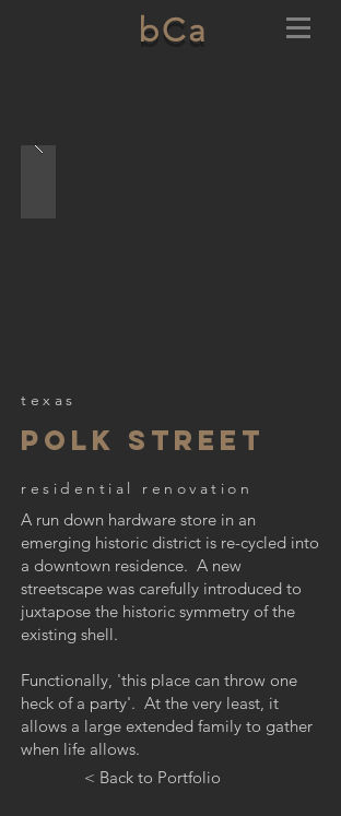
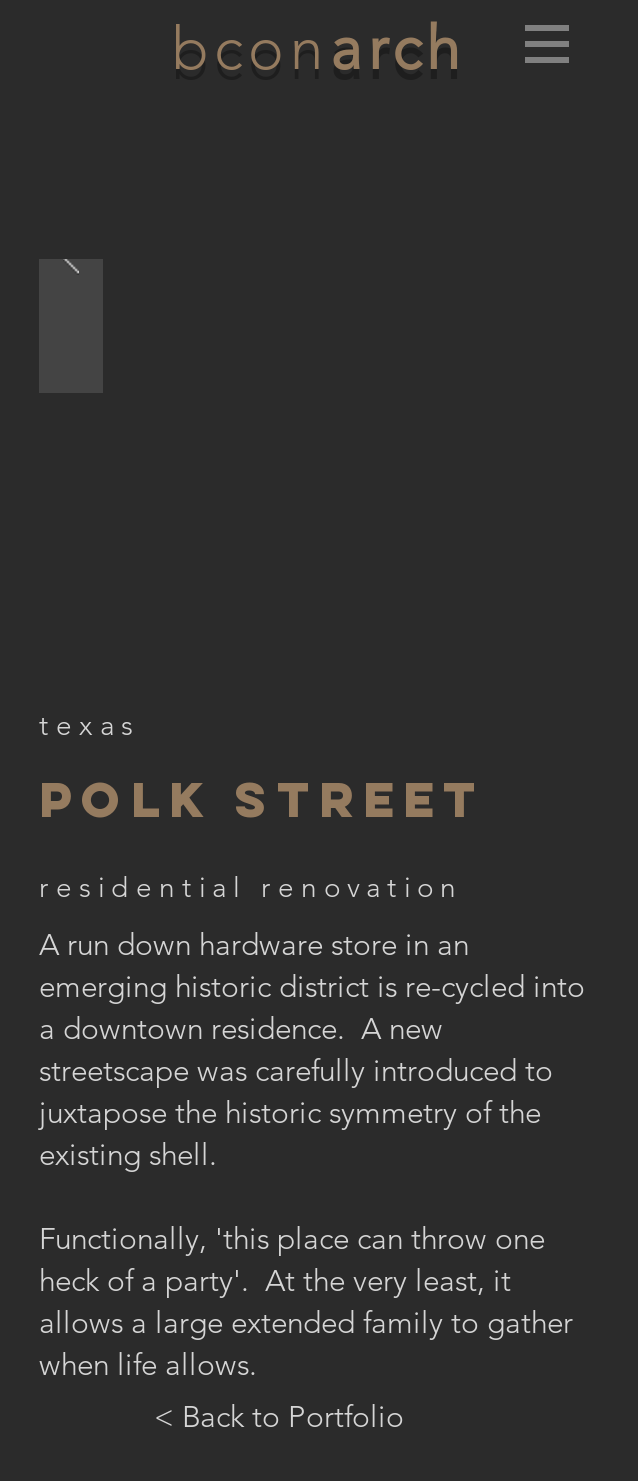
- bCa
+ bcon arch
